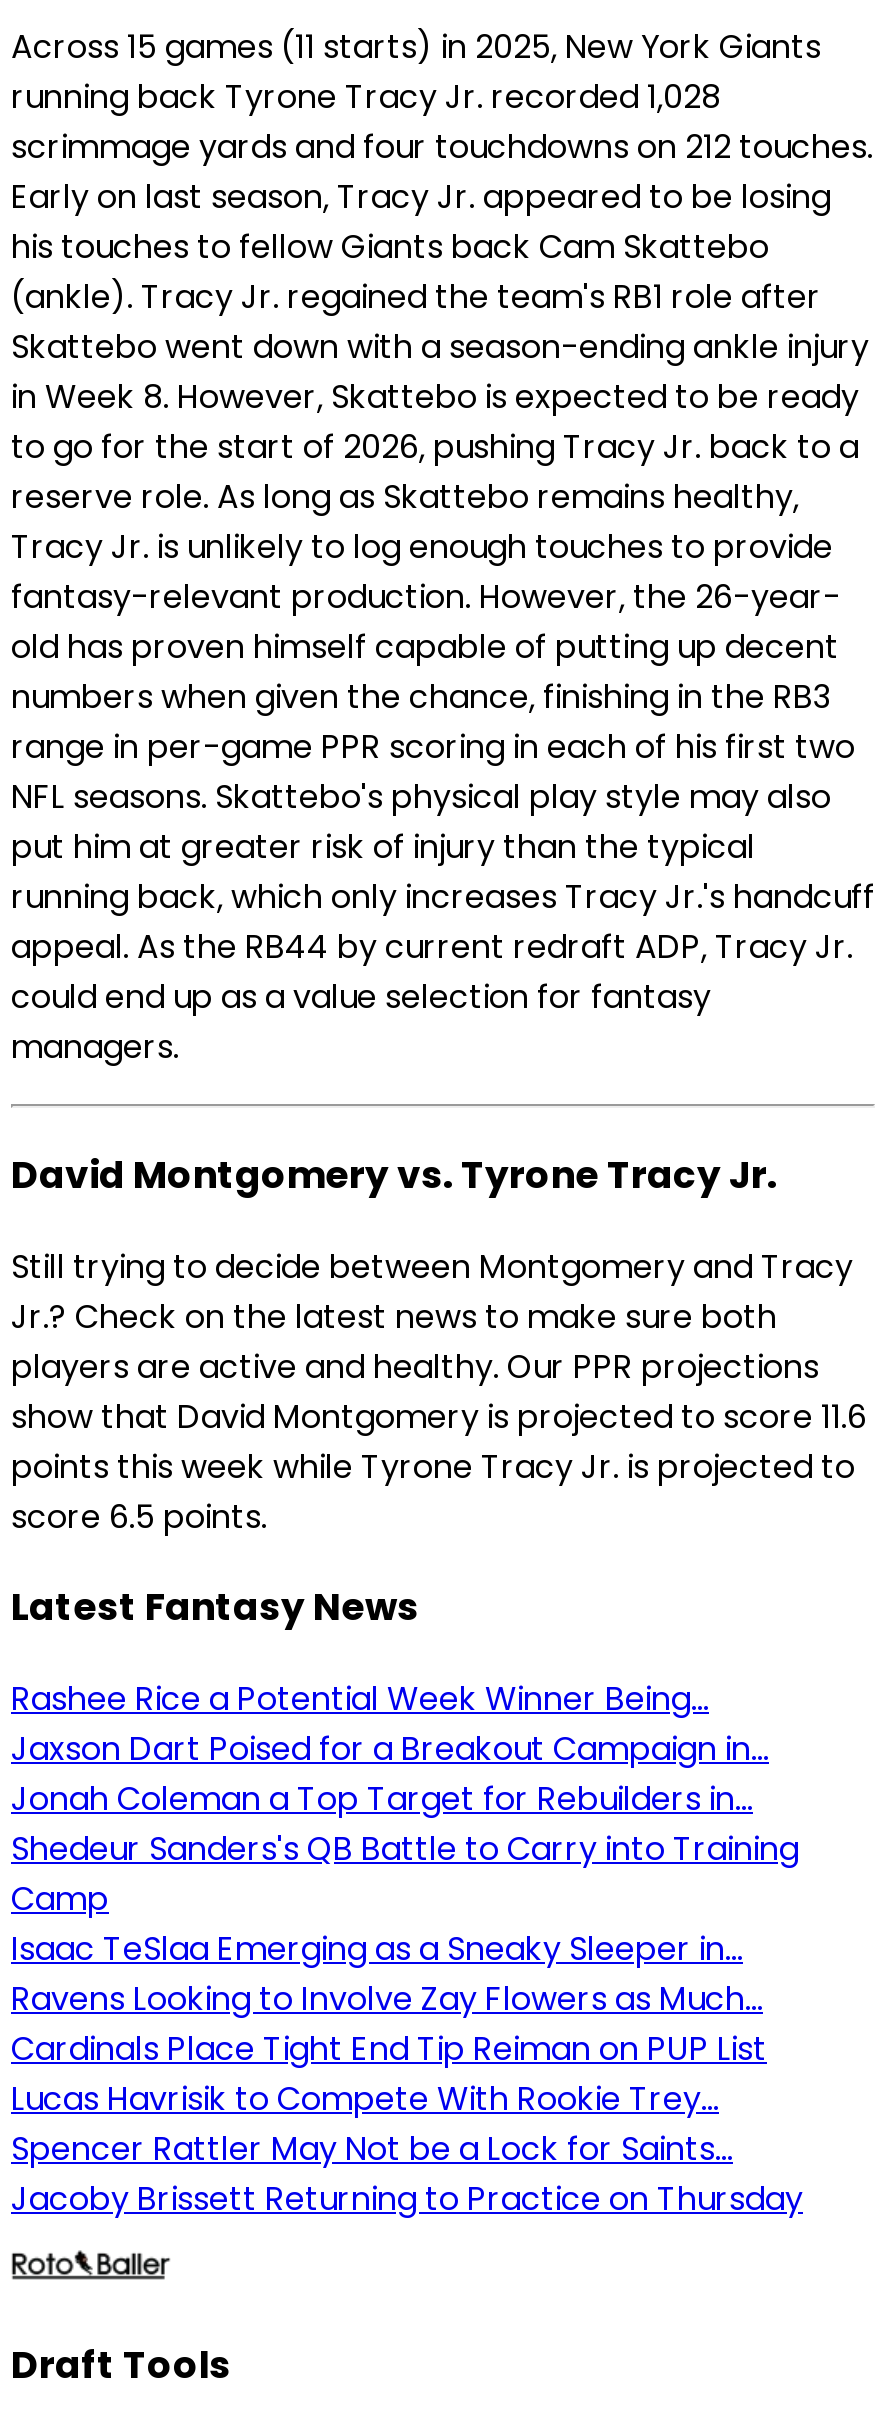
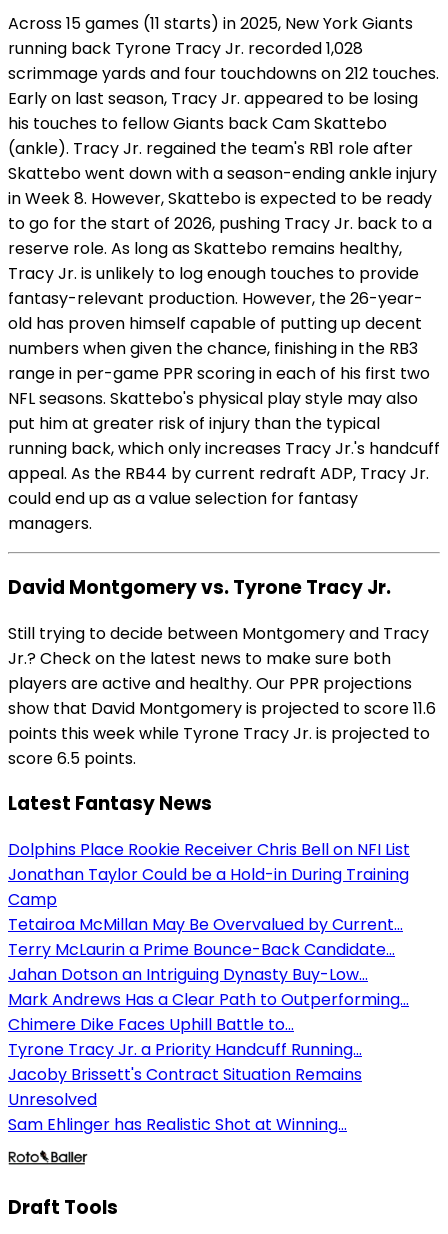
- Rashee Rice a Potential Week Winner Being...
- Jaxson Dart Poised for a Breakout Campaign in...
- Jonah Coleman a Top Target for Rebuilders in...
- Shedeur Sanders's QB Battle to Carry into Training
+ Dolphins Place Rookie Receiver Chris Bell on NFI List
+ Jonathan Taylor Could be a Hold-in During Training

moved up: Camp

- Isaac TeSlaa Emerging as a Sneaky Sleeper in...
- Ravens Looking to Involve Zay Flowers as Much...
- Cardinals Place Tight End Tip Reiman on PUP List
- Lucas Havrisik to Compete With Rookie Trey...
- Spencer Rattler May Not be a Lock for Saints...
- Jacoby Brissett Returning to Practice on Thursday
+ Tetairoa McMillan May Be Overvalued by Current...
+ Terry McLaurin a Prime Bounce-Back Candidate...
+ Jahan Dotson an Intriguing Dynasty Buy-Low...
+ Mark Andrews Has a Clear Path to Outperforming...
+ Chimere Dike Faces Uphill Battle to...
+ Tyrone Tracy Jr. a Priority Handcuff Running...
+ Jacoby Brissett's Contract Situation Remains
+ Unresolved
+ Sam Ehlinger has Realistic Shot at Winning...
